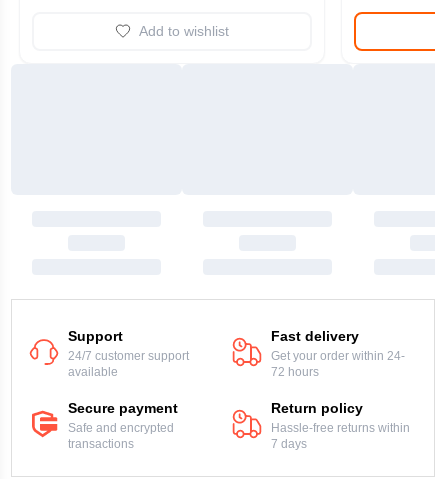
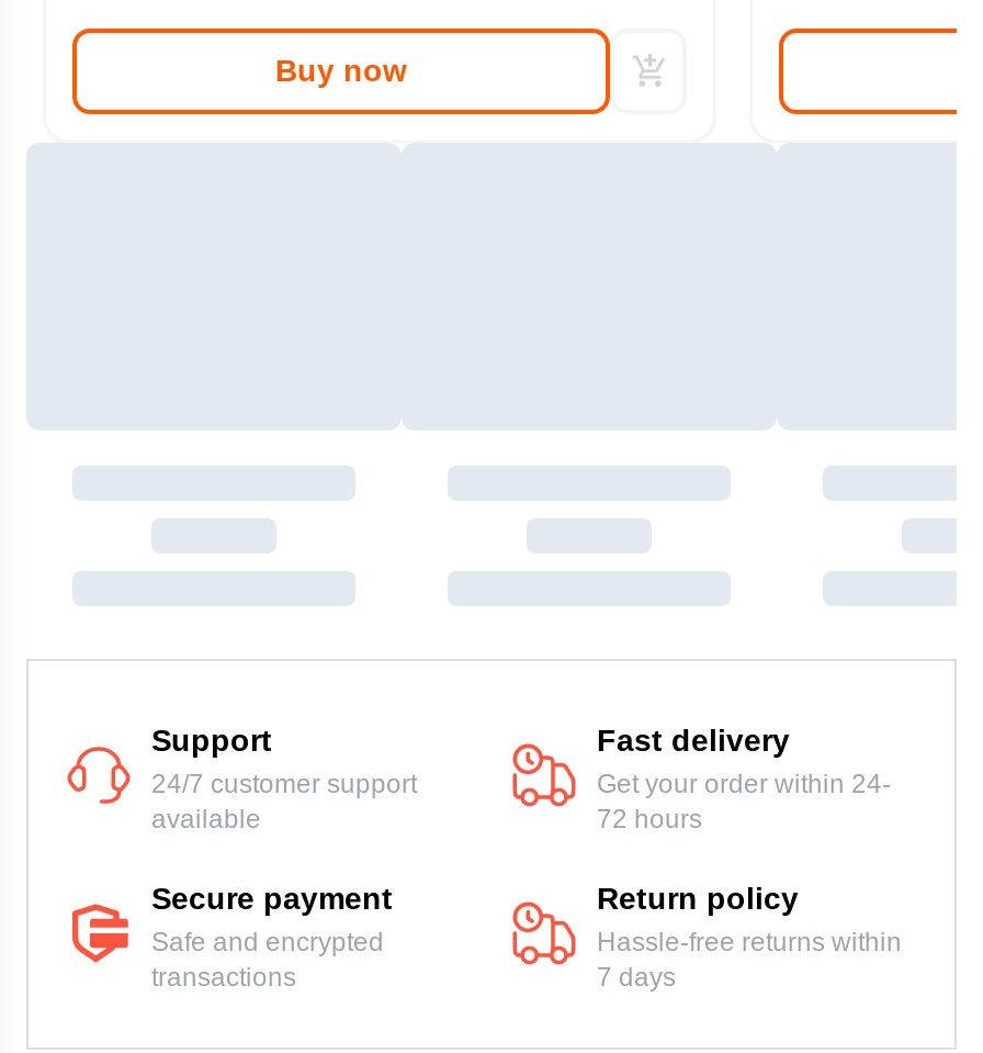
- Add to wishlist
+ Buy now
